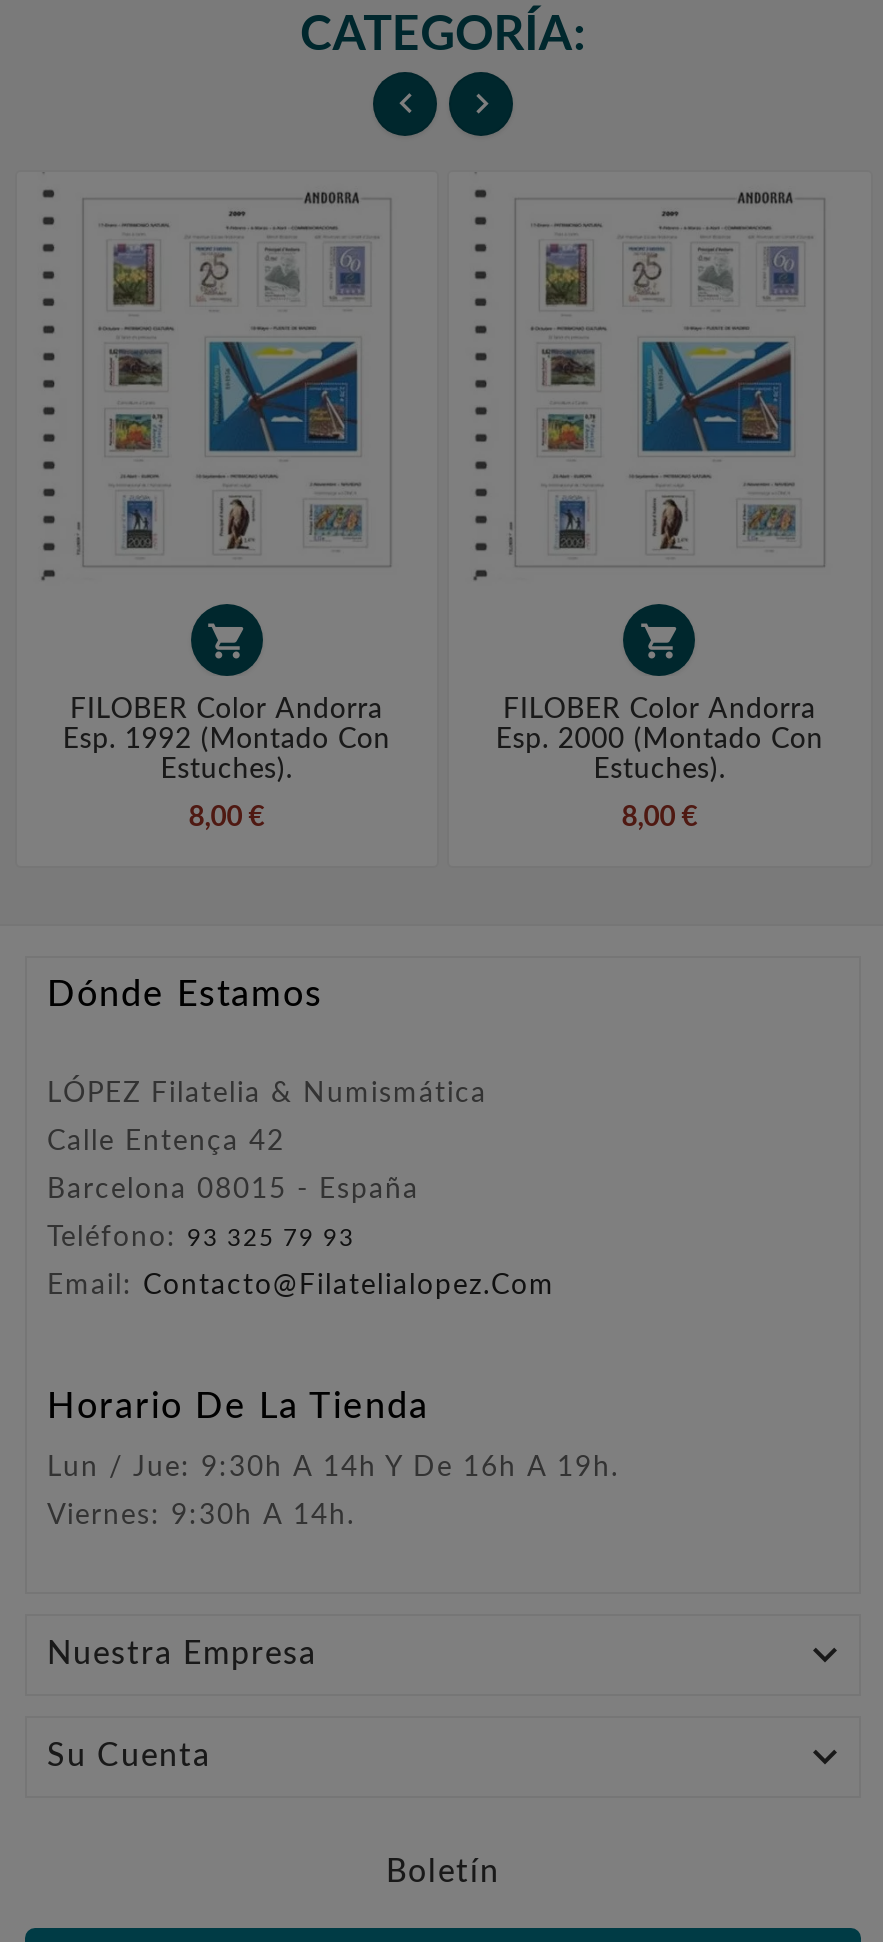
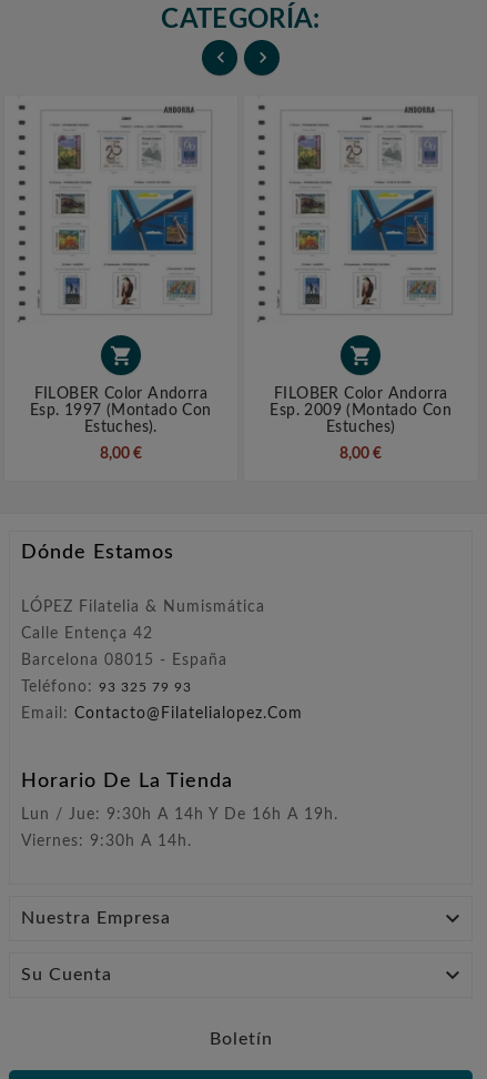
- Esp. 1992 (montado Con
+ Esp. 1997 (montado Con

- Esp. 2000 (montado Con
- Estuches).
+ Esp. 2009 (montado Con
+ Estuches)
